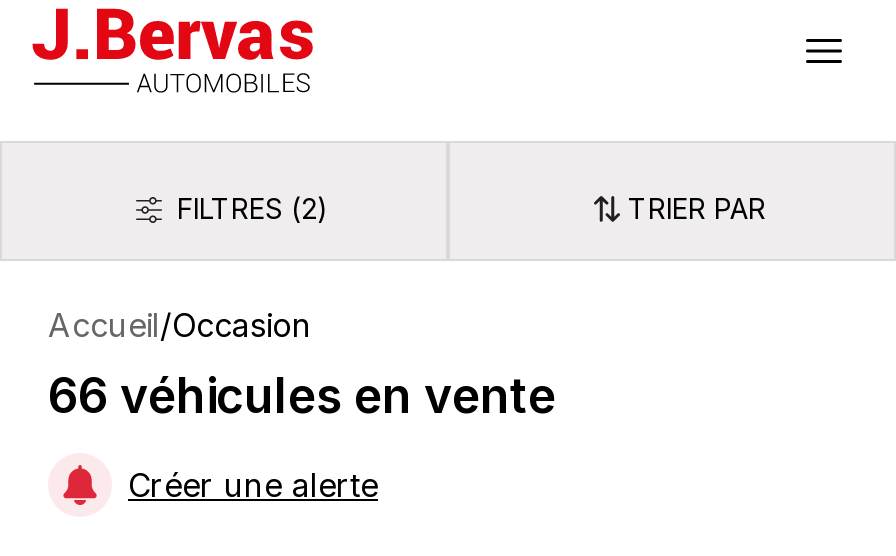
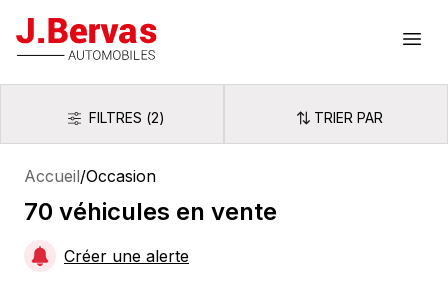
- 66 véhicules en vente
+ 70 véhicules en vente
